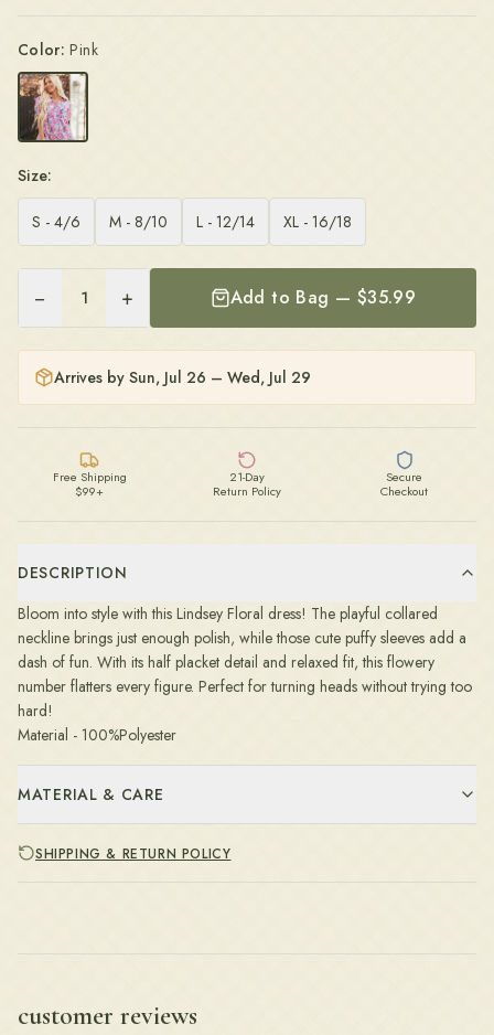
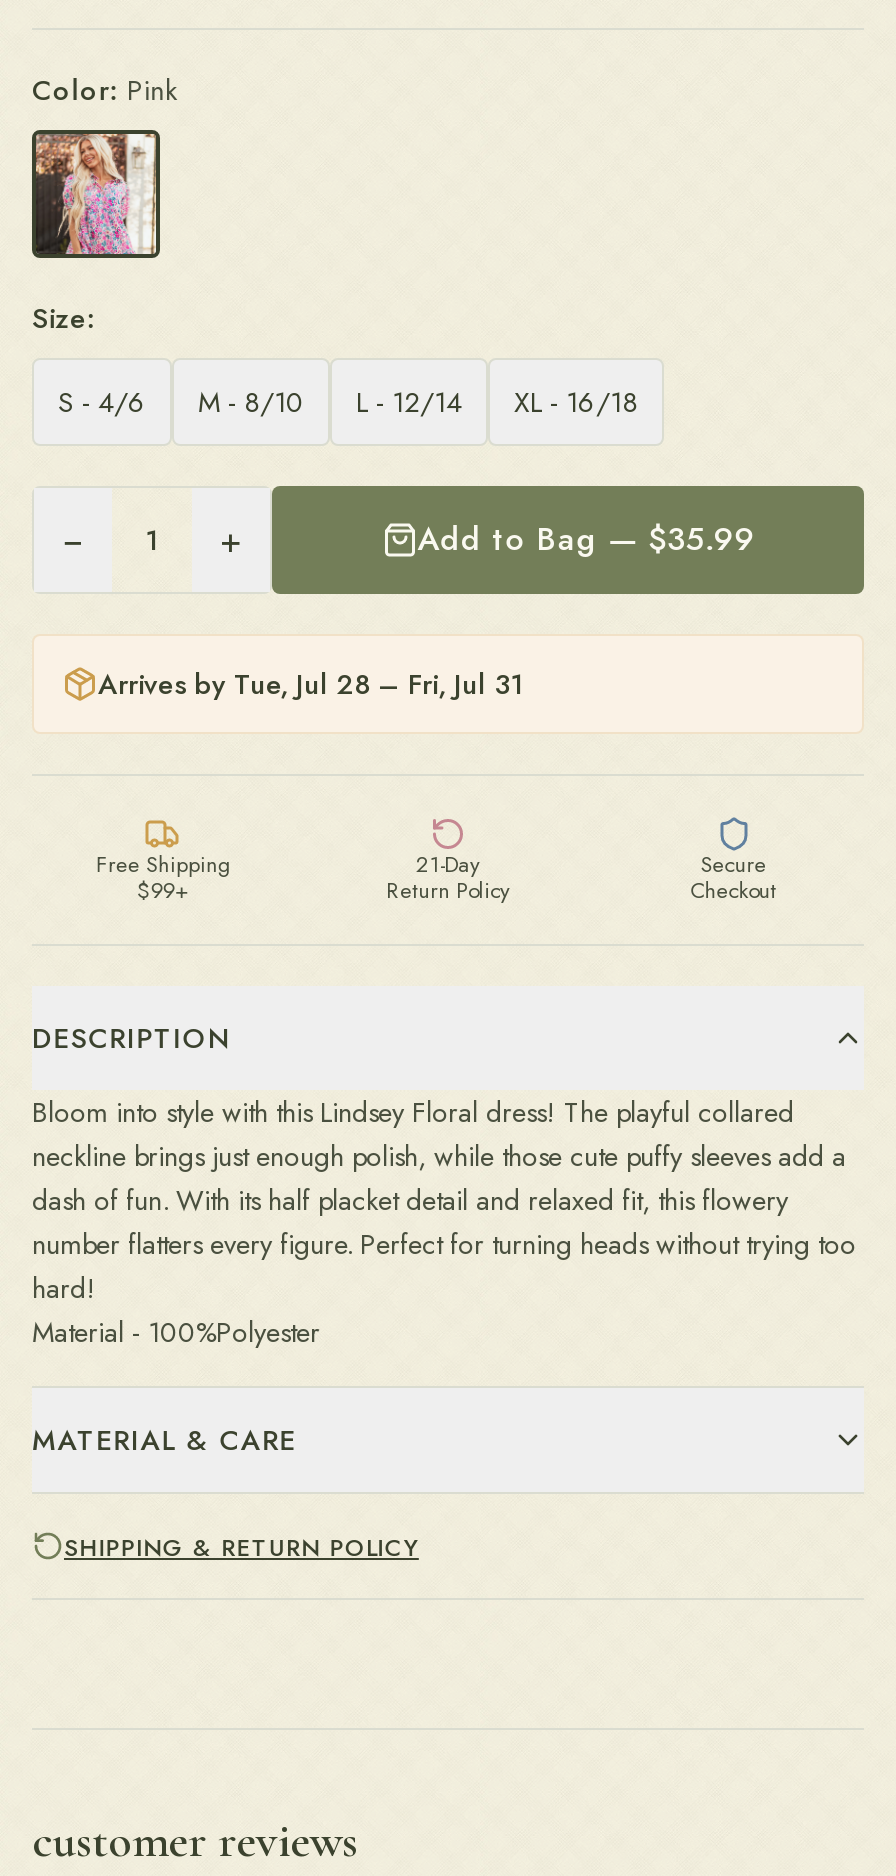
- Arrives by Sun, Jul 26 – Wed, Jul 29
+ Arrives by Tue, Jul 28 – Fri, Jul 31
